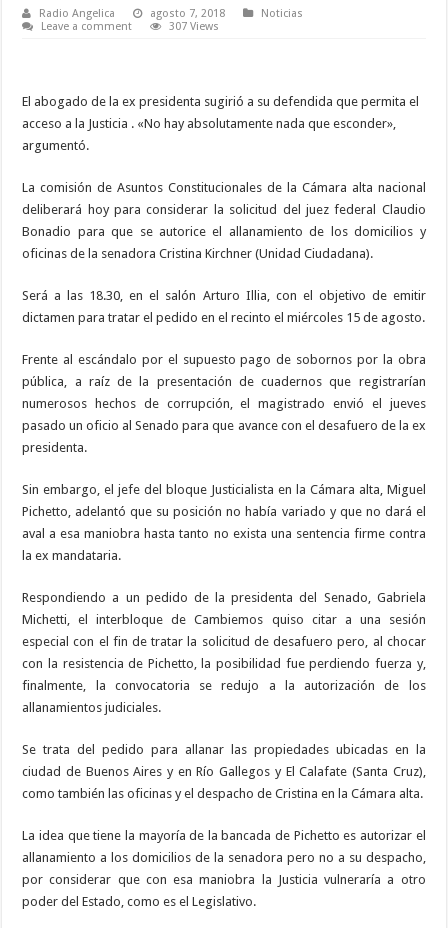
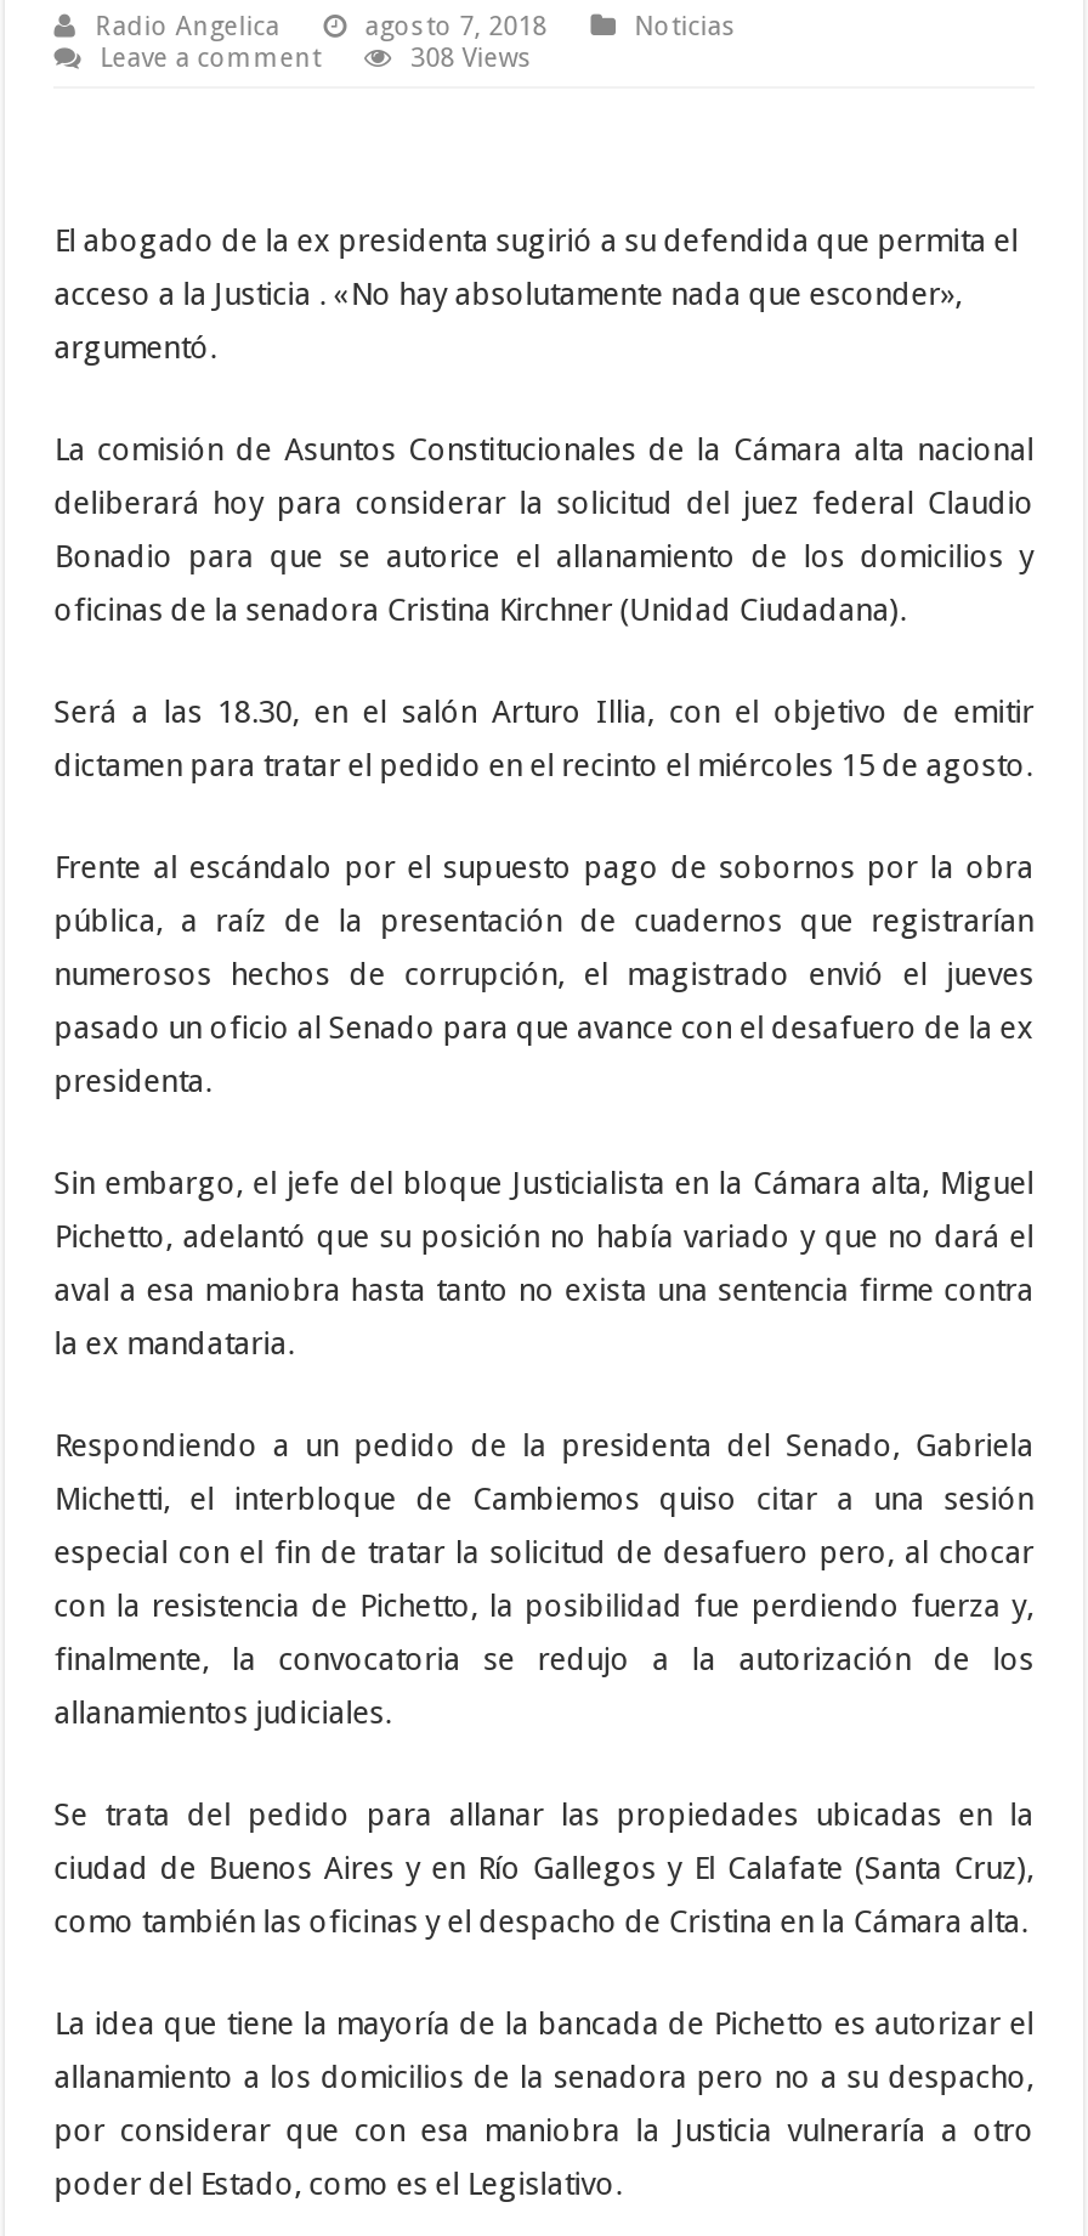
- 307 Views
+ 308 Views
